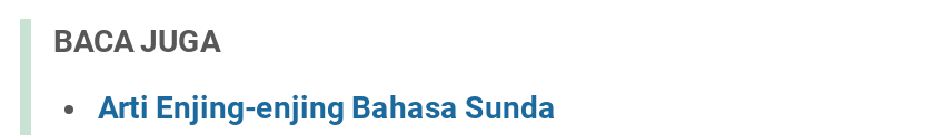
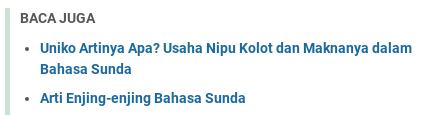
+ Uniko Artinya Apa? Usaha Nipu Kolot dan Maknanya dalam
+ Bahasa Sunda
